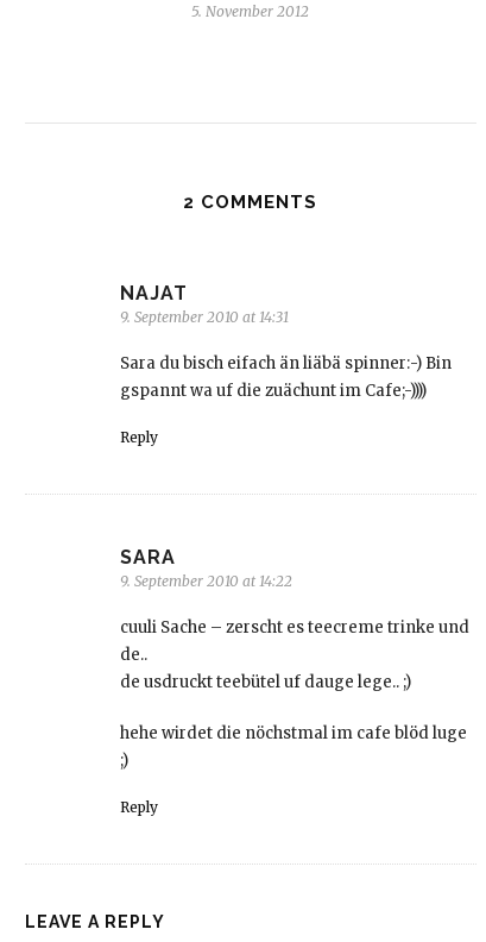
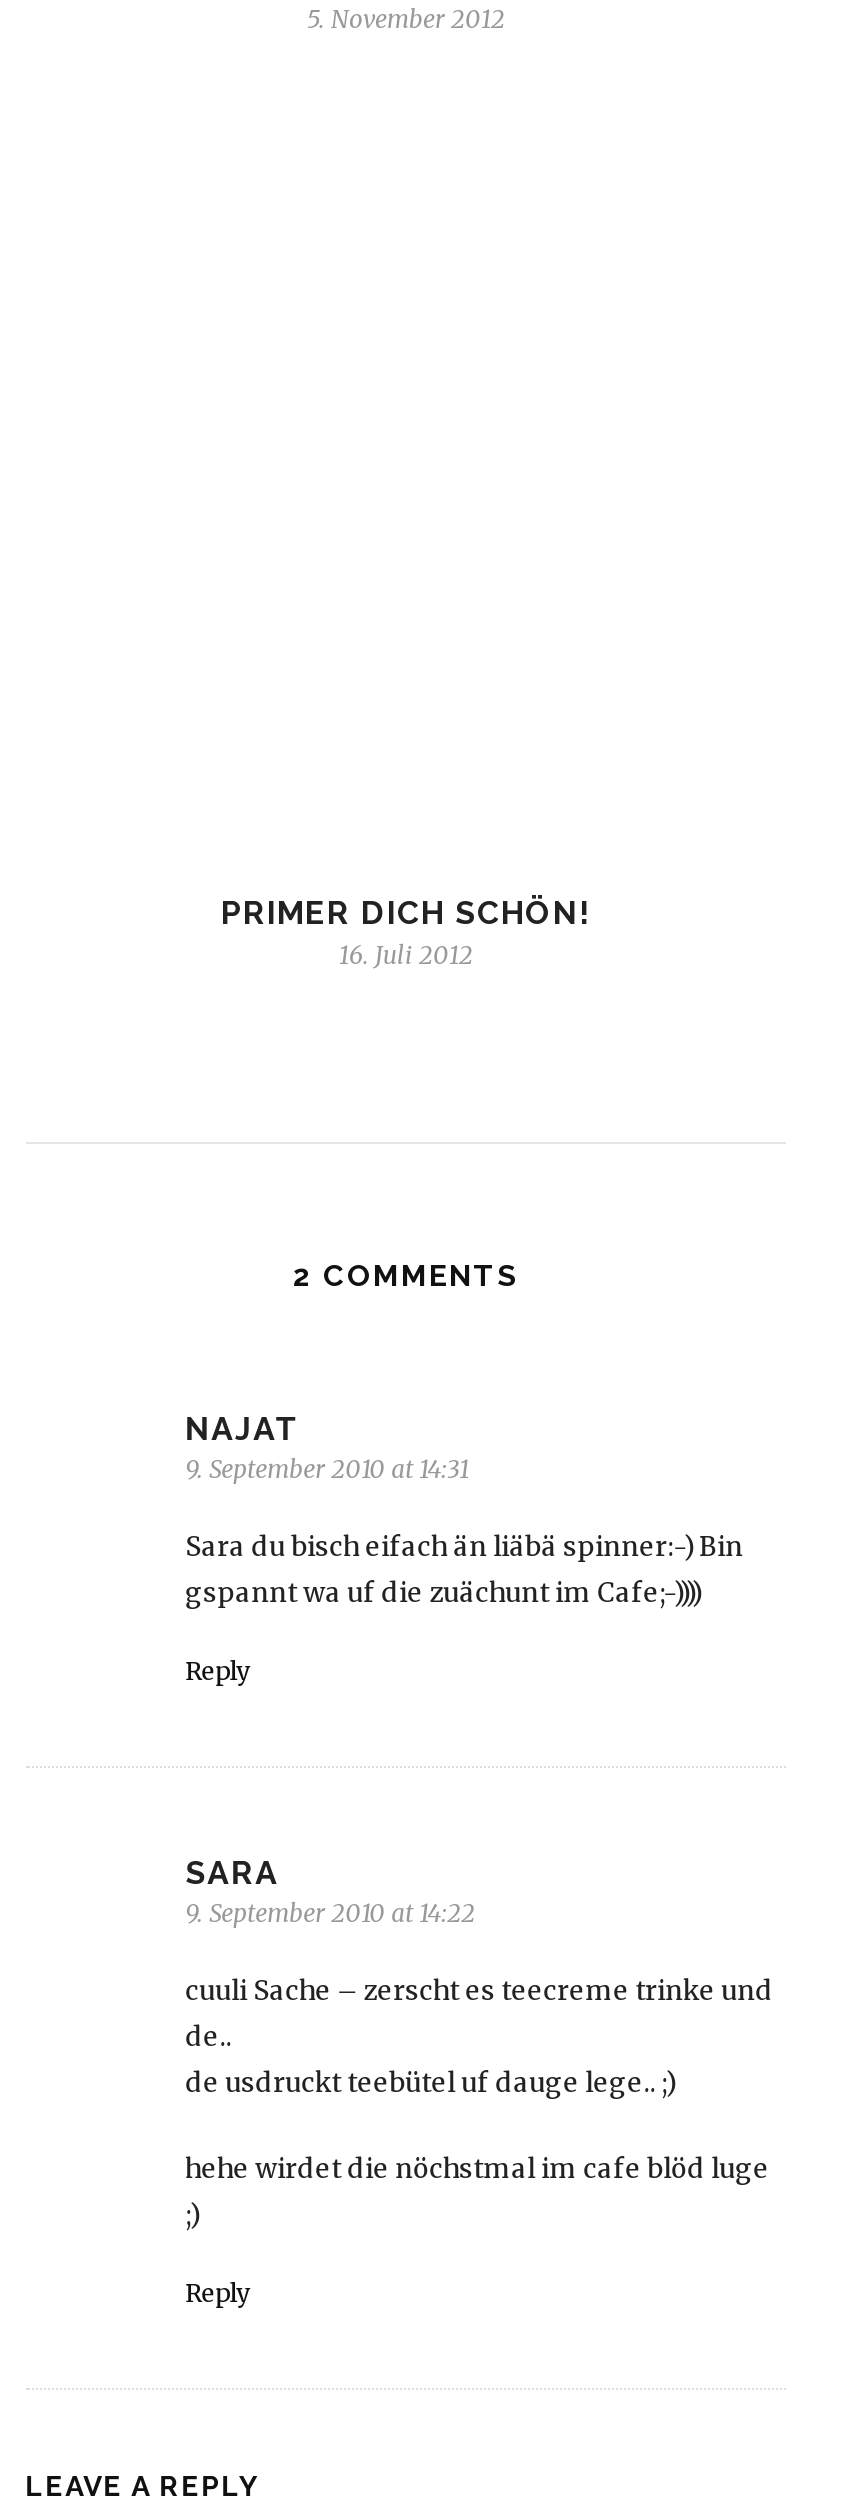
+ PRIMER DICH SCHÖN!
+ 16. Juli 2012
